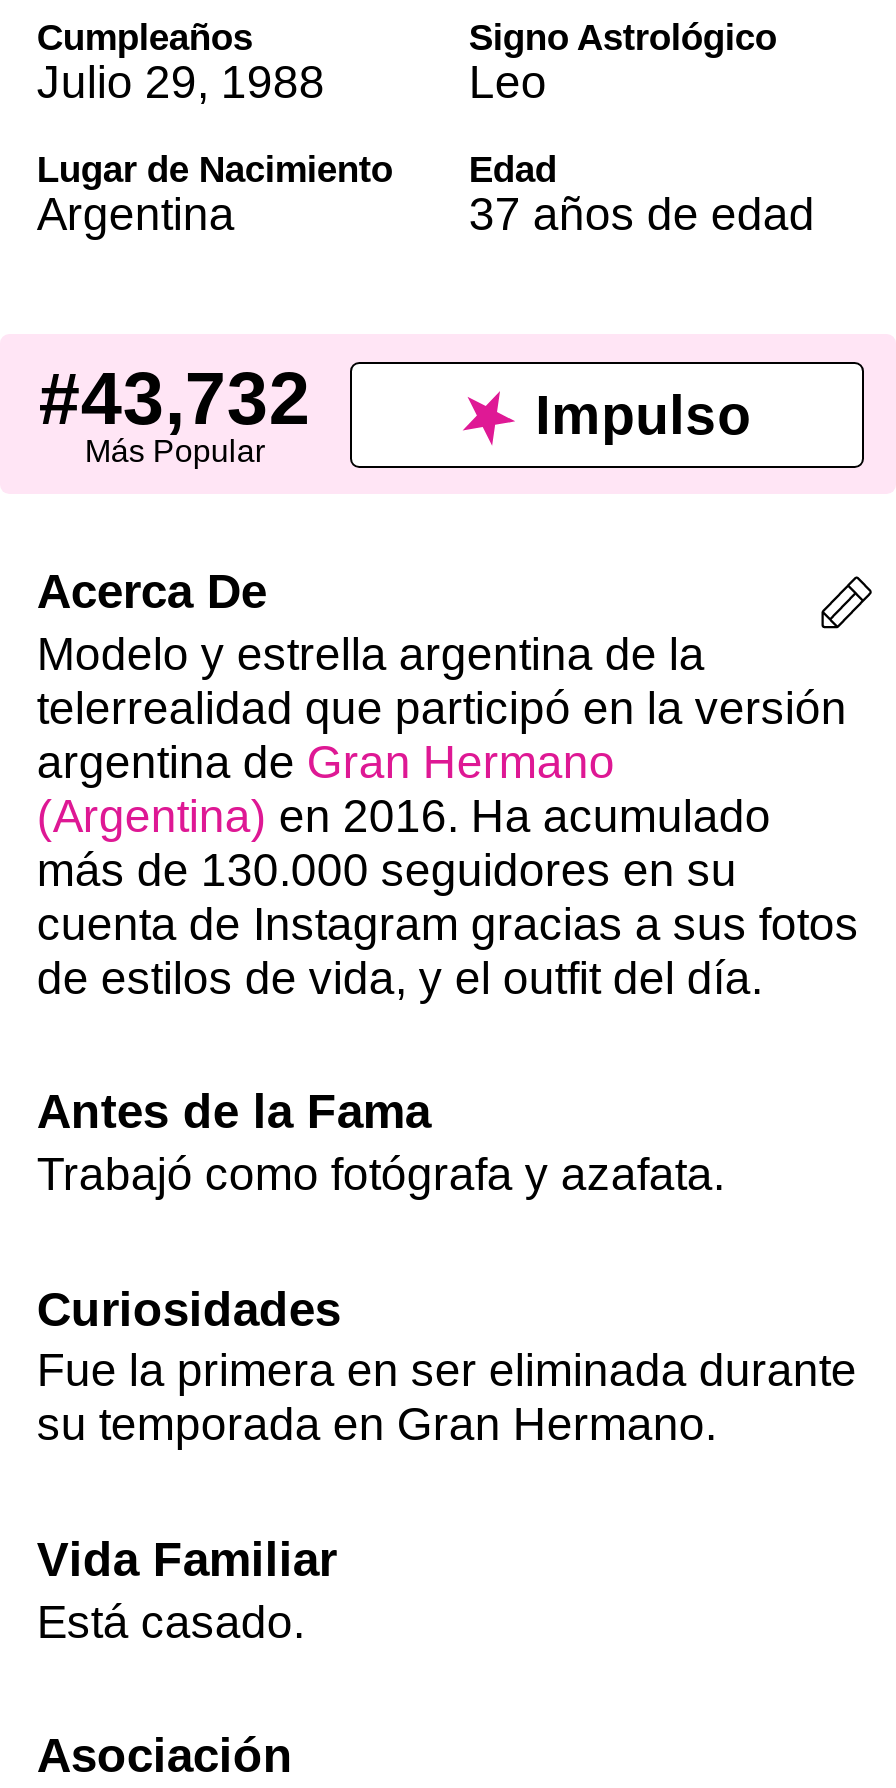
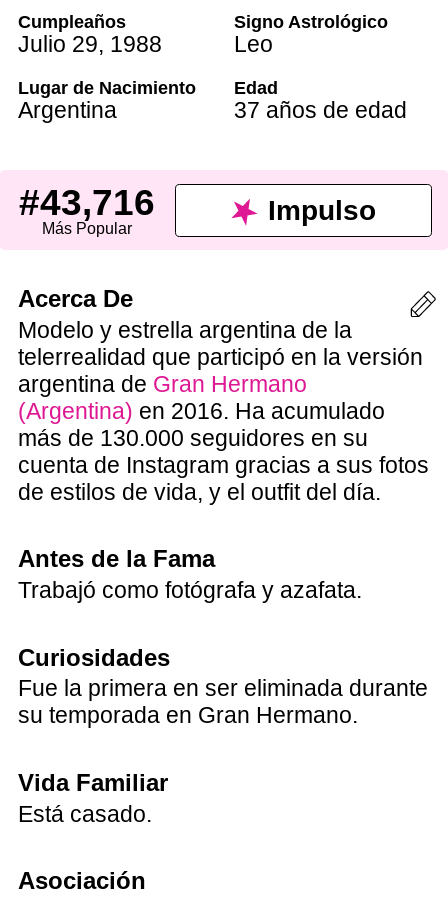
- #43,732
+ #43,716
